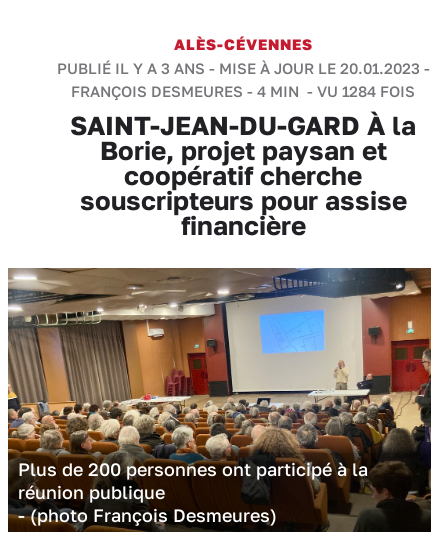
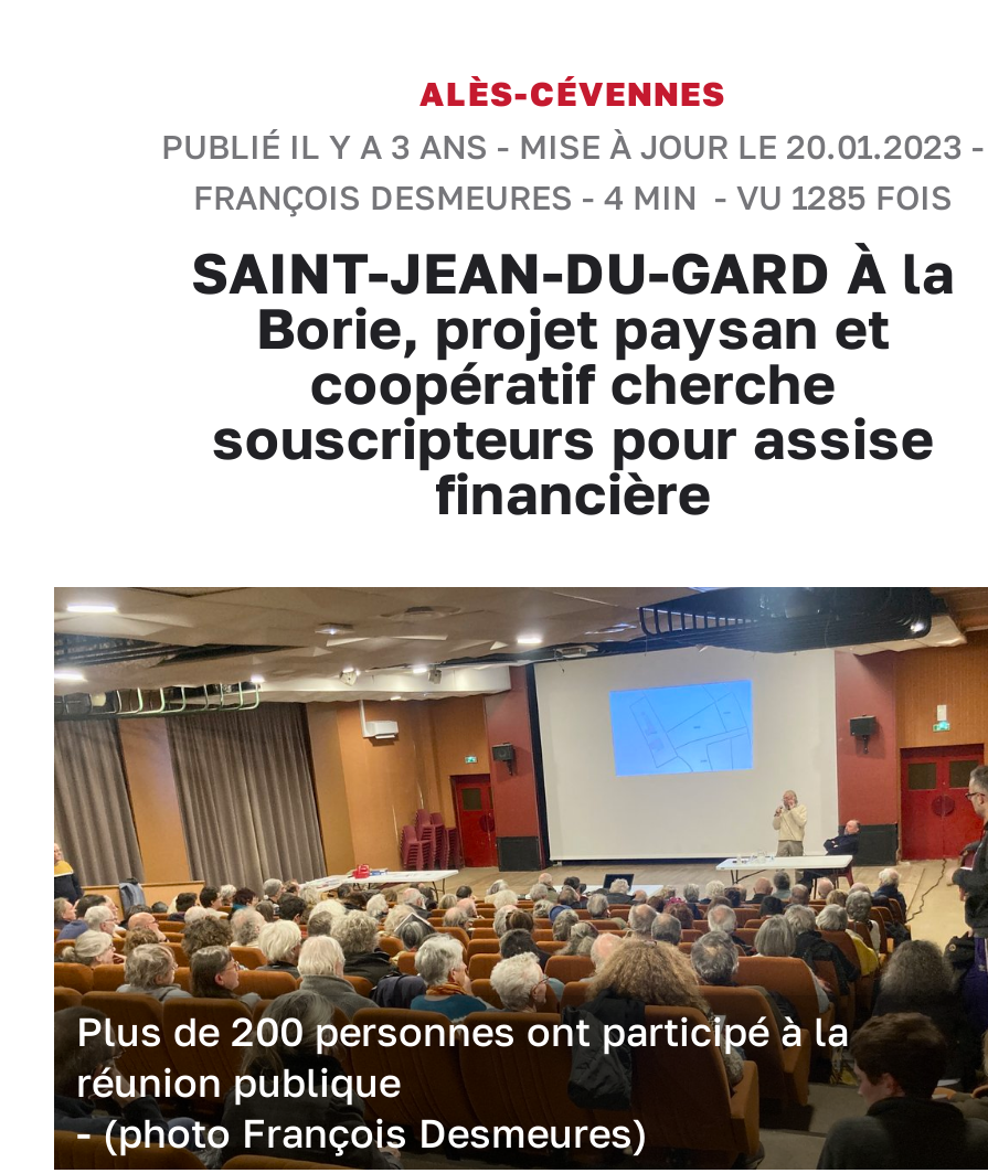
- FRANÇOIS DESMEURES - 4 MIN - VU 1284 FOIS
+ FRANÇOIS DESMEURES - 4 MIN - VU 1285 FOIS
